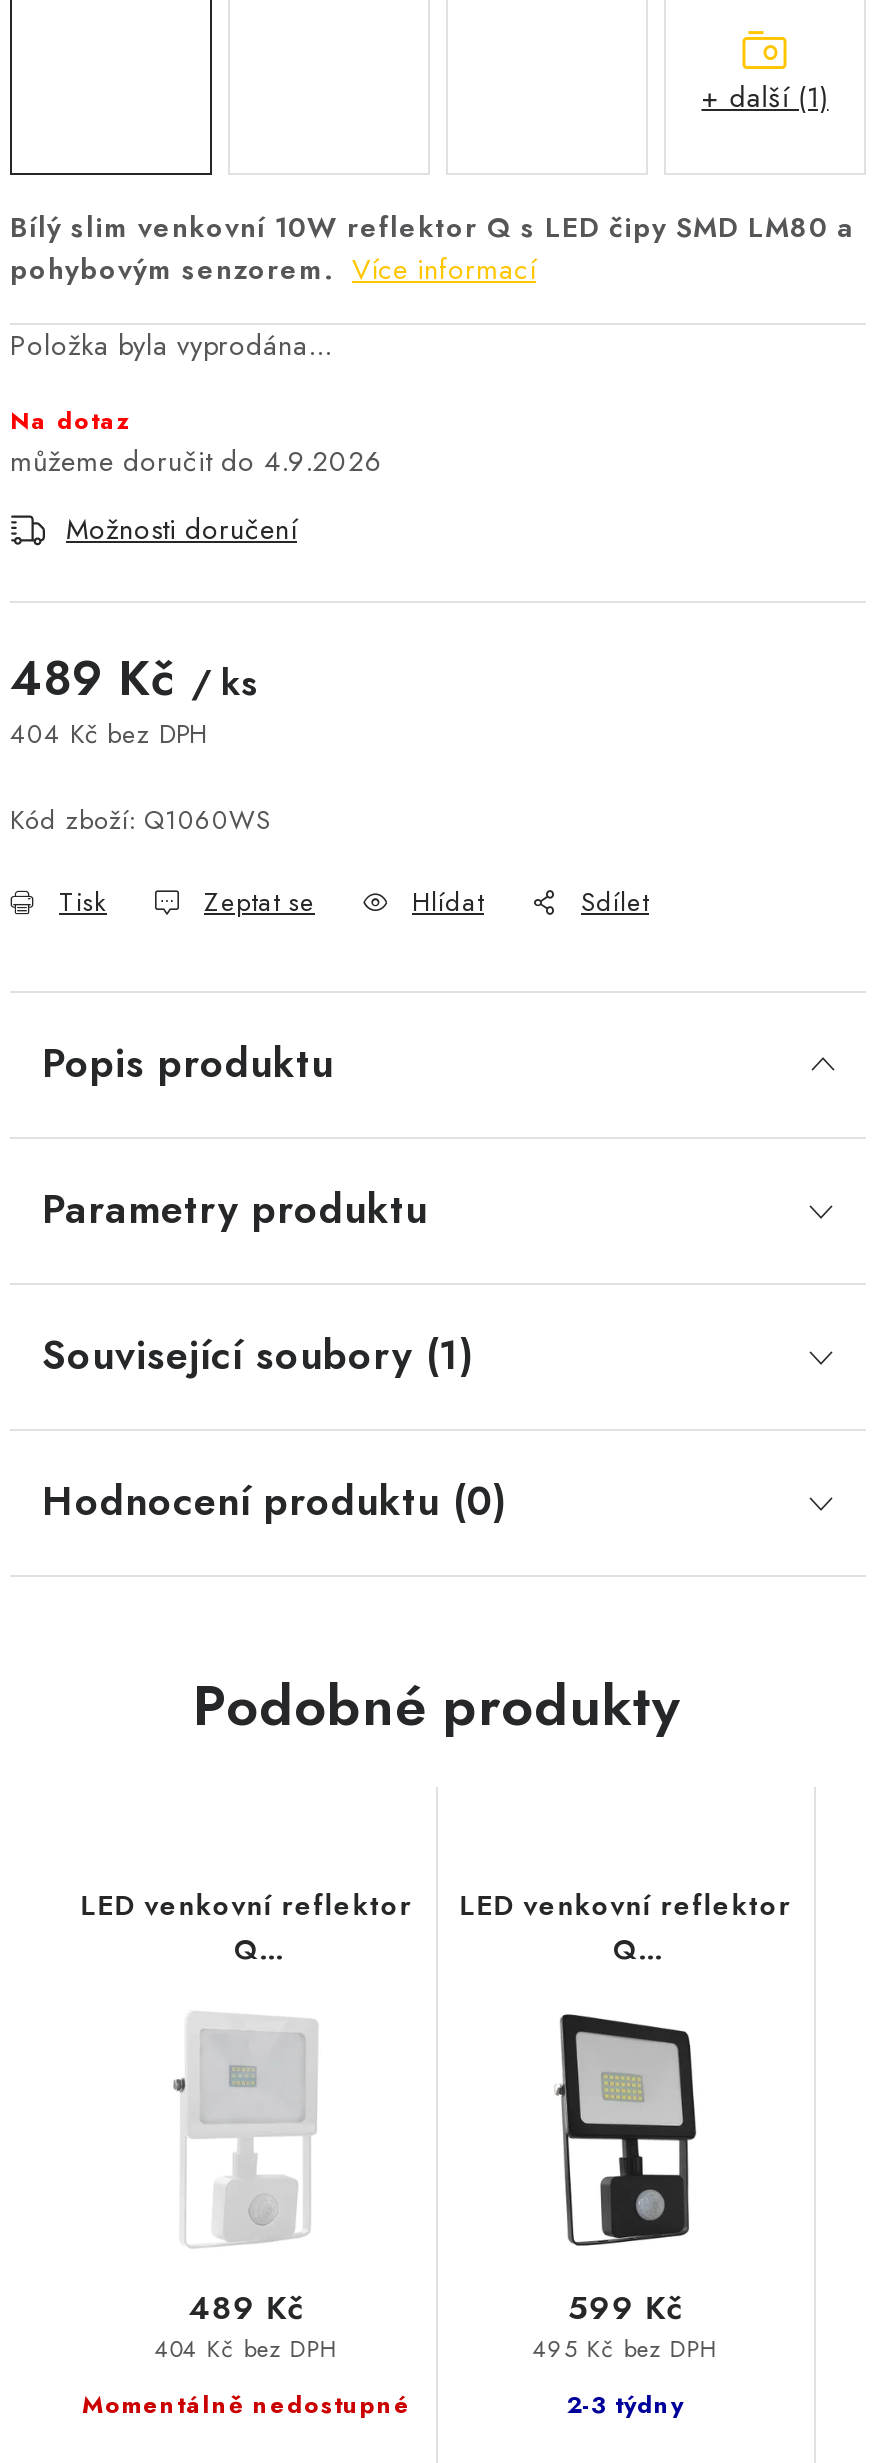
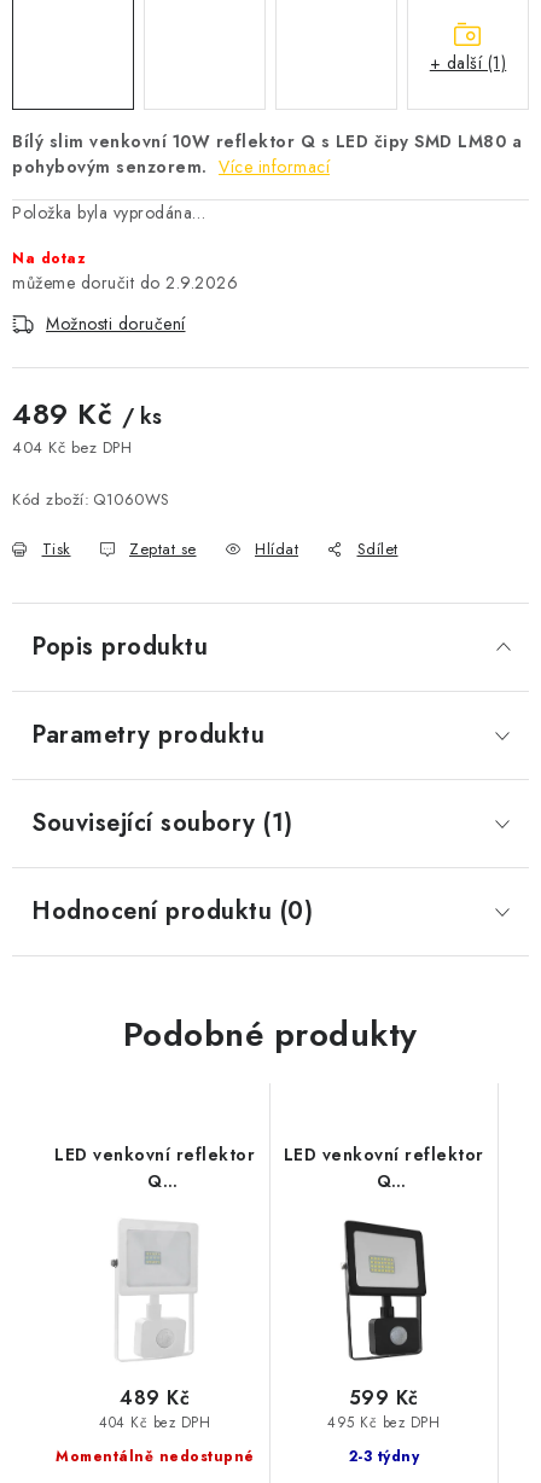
- 4.9.2026
+ 2.9.2026
